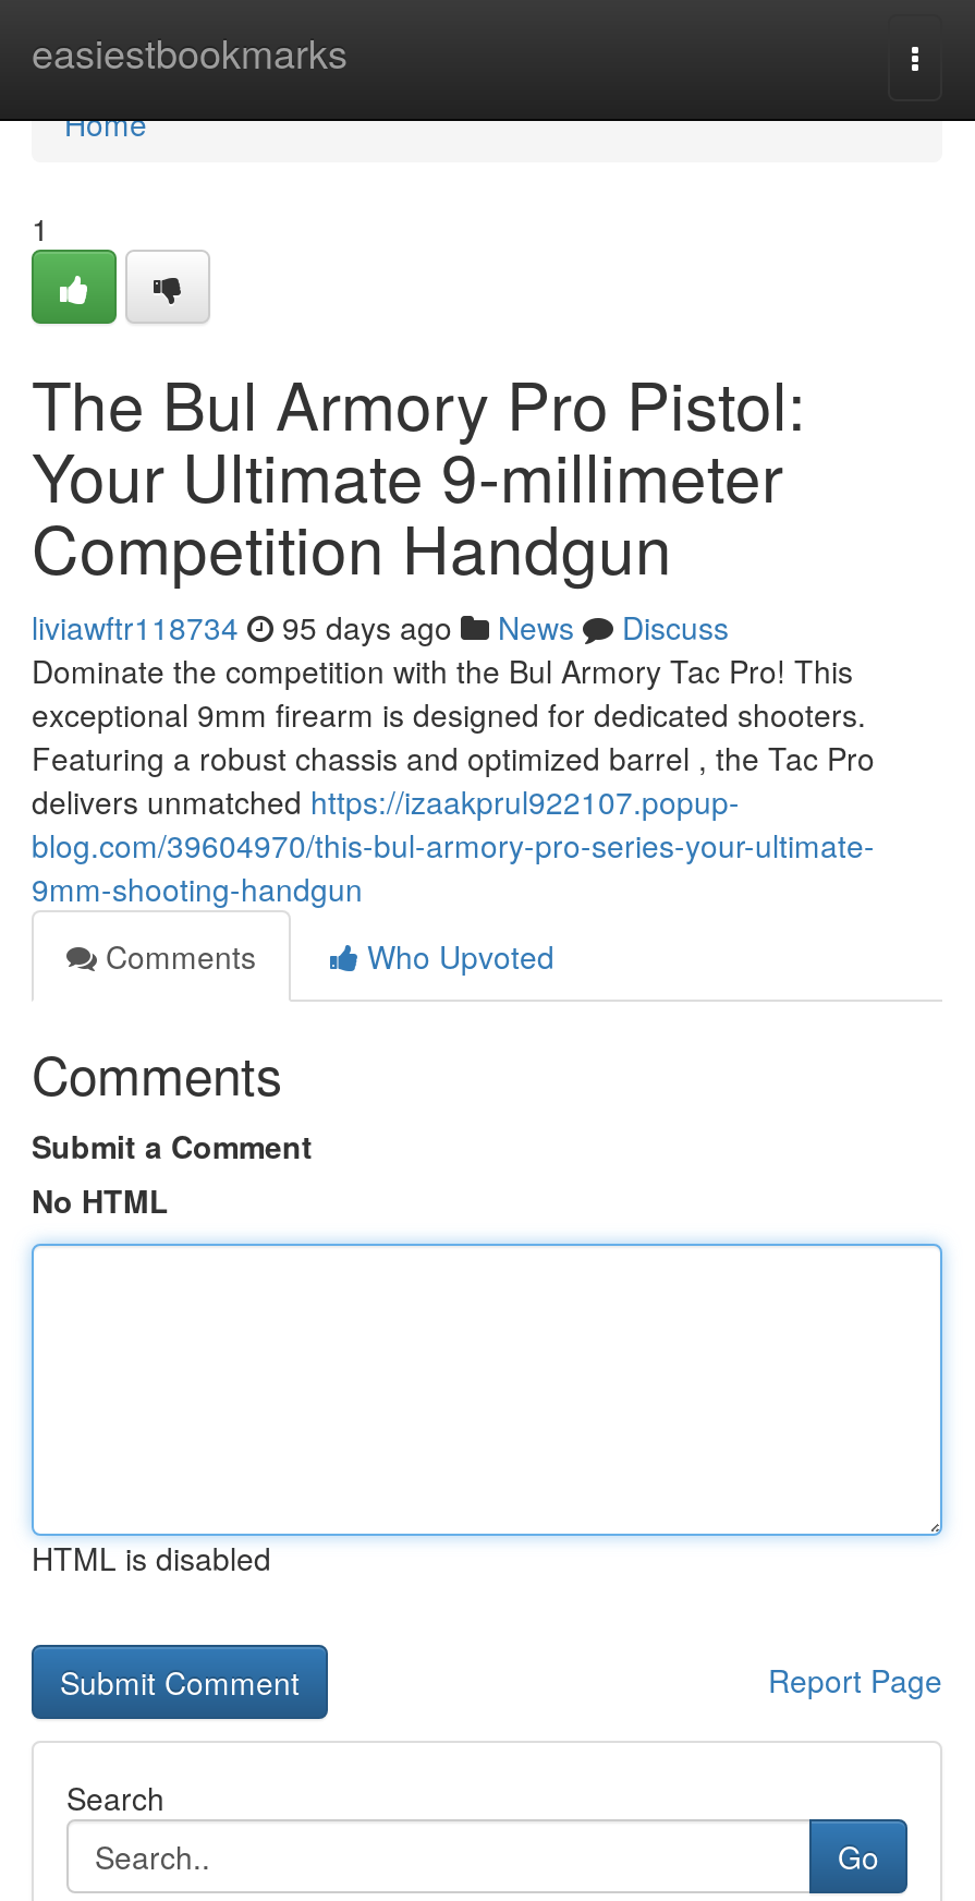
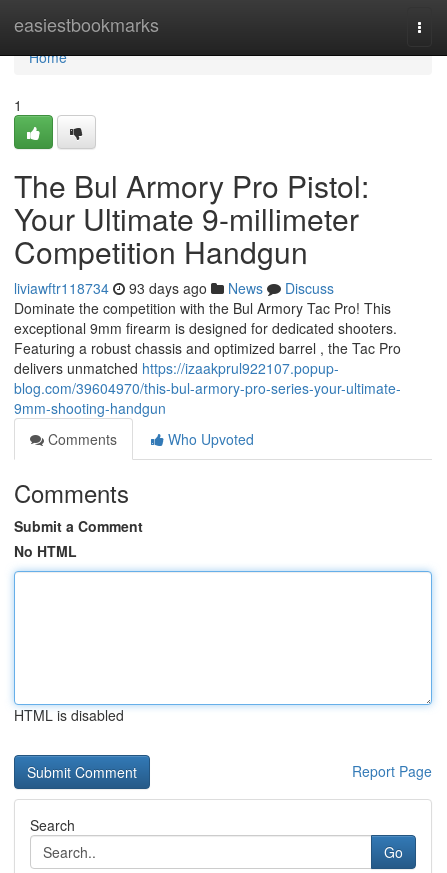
- liviawftr118734 95 days ago News Discuss
+ liviawftr118734 93 days ago News Discuss
